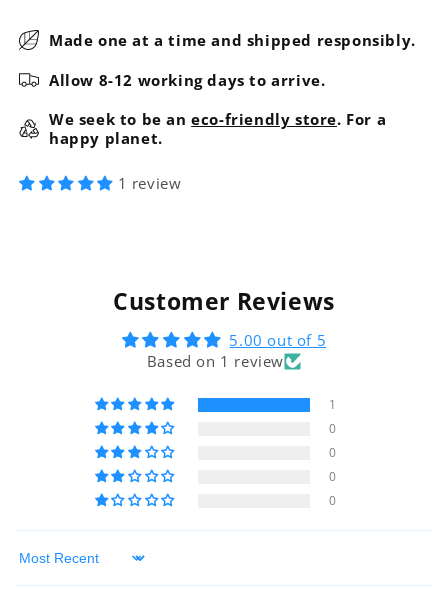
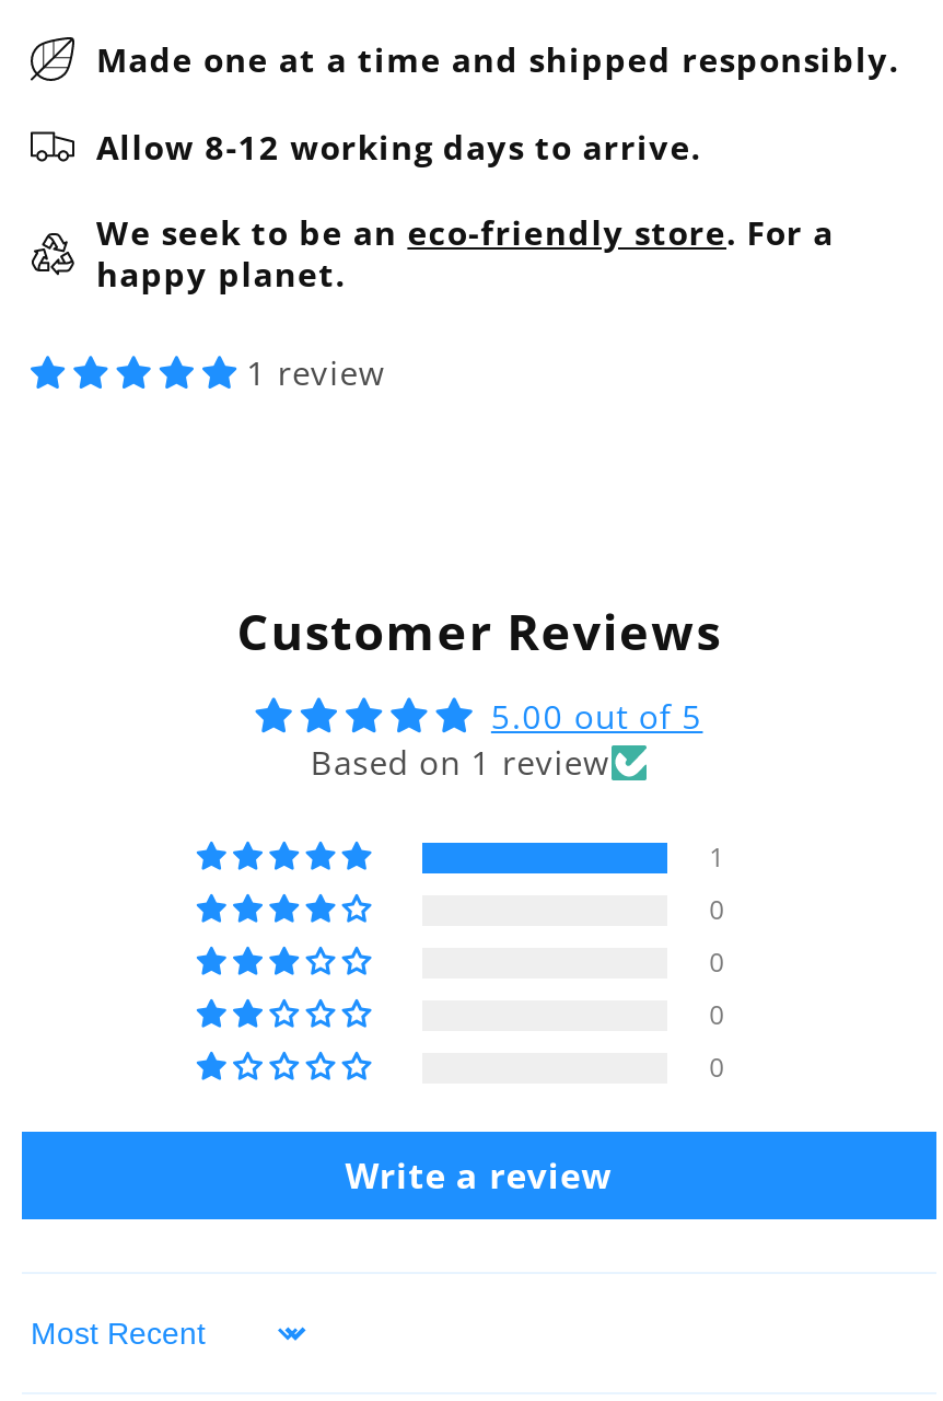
+ Write a review
